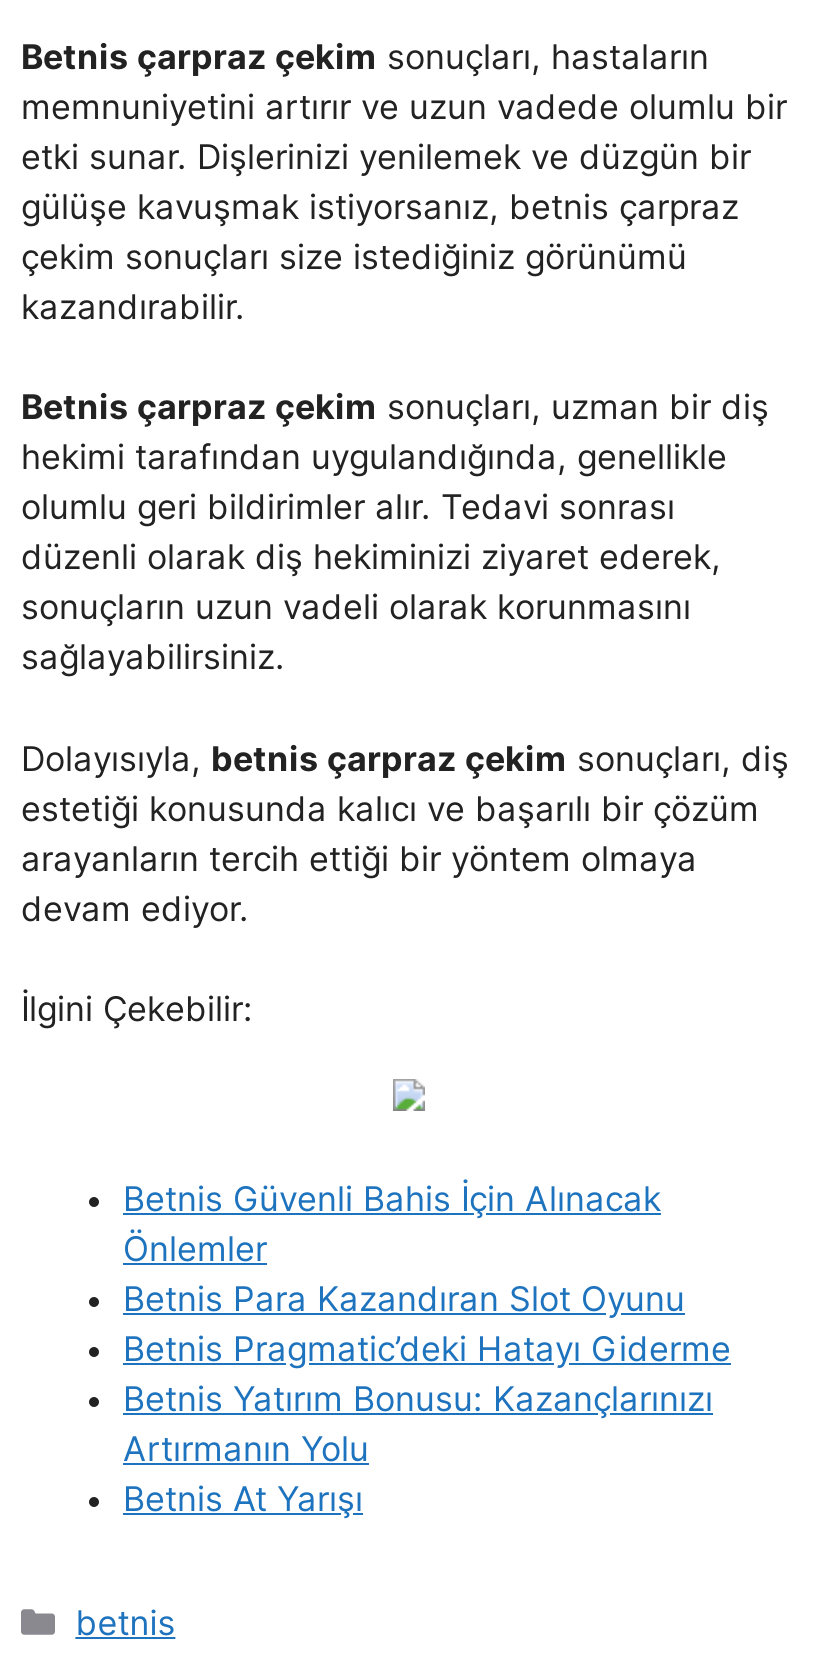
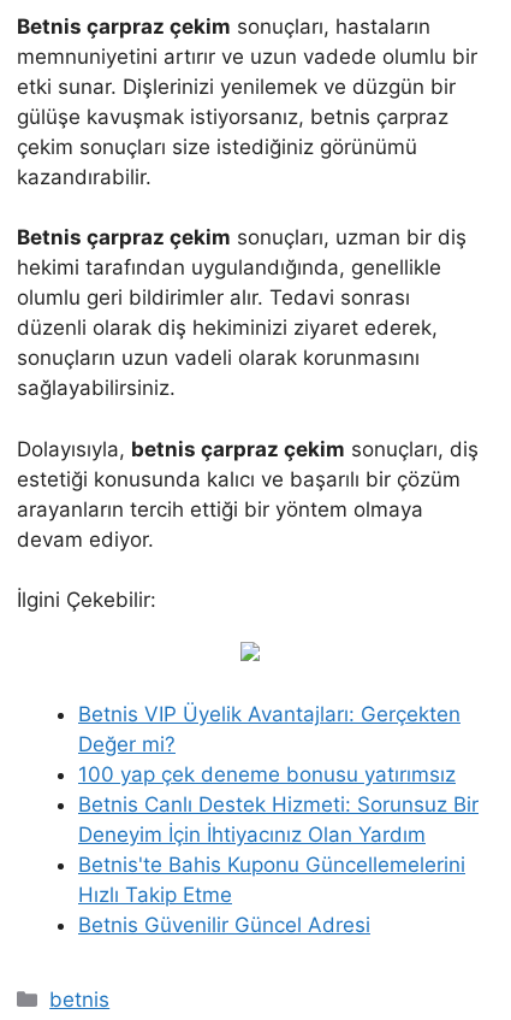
- Betnis Güvenli Bahis İçin Alınacak
- Önlemler
- Betnis Para Kazandıran Slot Oyunu
- Betnis Pragmatic’deki Hatayı Giderme
- Betnis Yatırım Bonusu: Kazançlarınızı
- Artırmanın Yolu
- Betnis At Yarışı
+ Betnis VIP Üyelik Avantajları: Gerçekten
+ Değer mi?
+ 100 yap çek deneme bonusu yatırımsız
+ Betnis Canlı Destek Hizmeti: Sorunsuz Bir
+ Deneyim İçin İhtiyacınız Olan Yardım
+ Betnis'te Bahis Kuponu Güncellemelerini
+ Hızlı Takip Etme
+ Betnis Güvenilir Güncel Adresi
